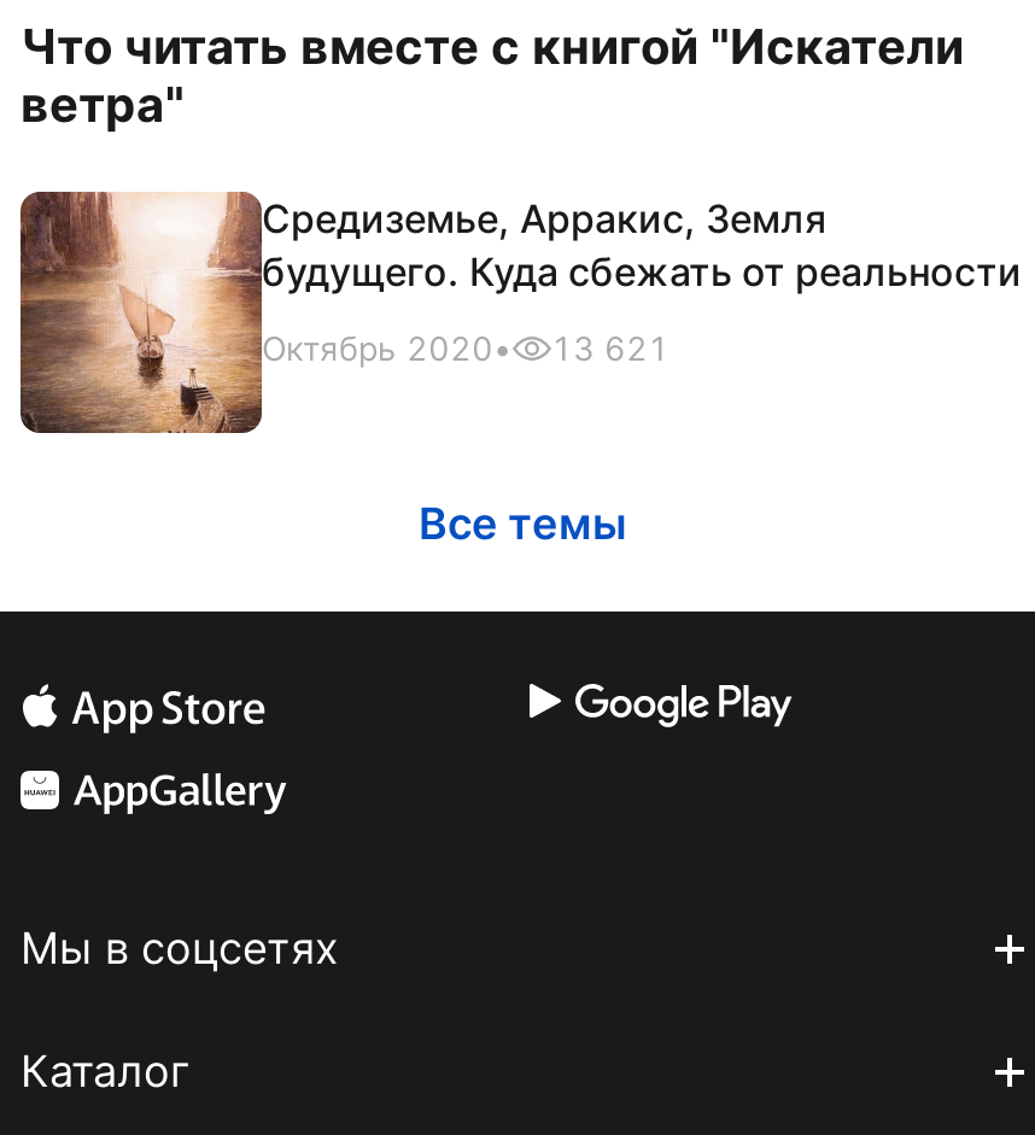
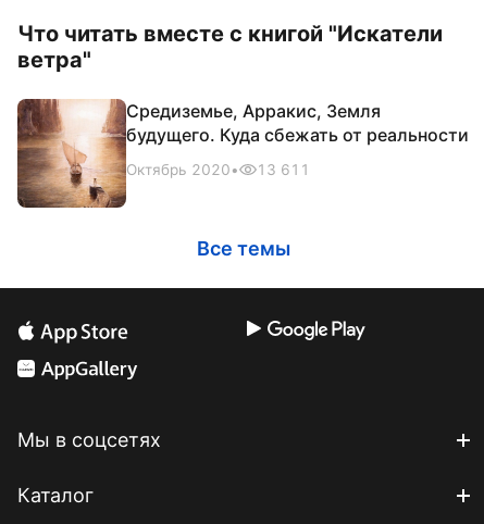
- Октябрь 2020• 13 621
+ Октябрь 2020• 13 611
